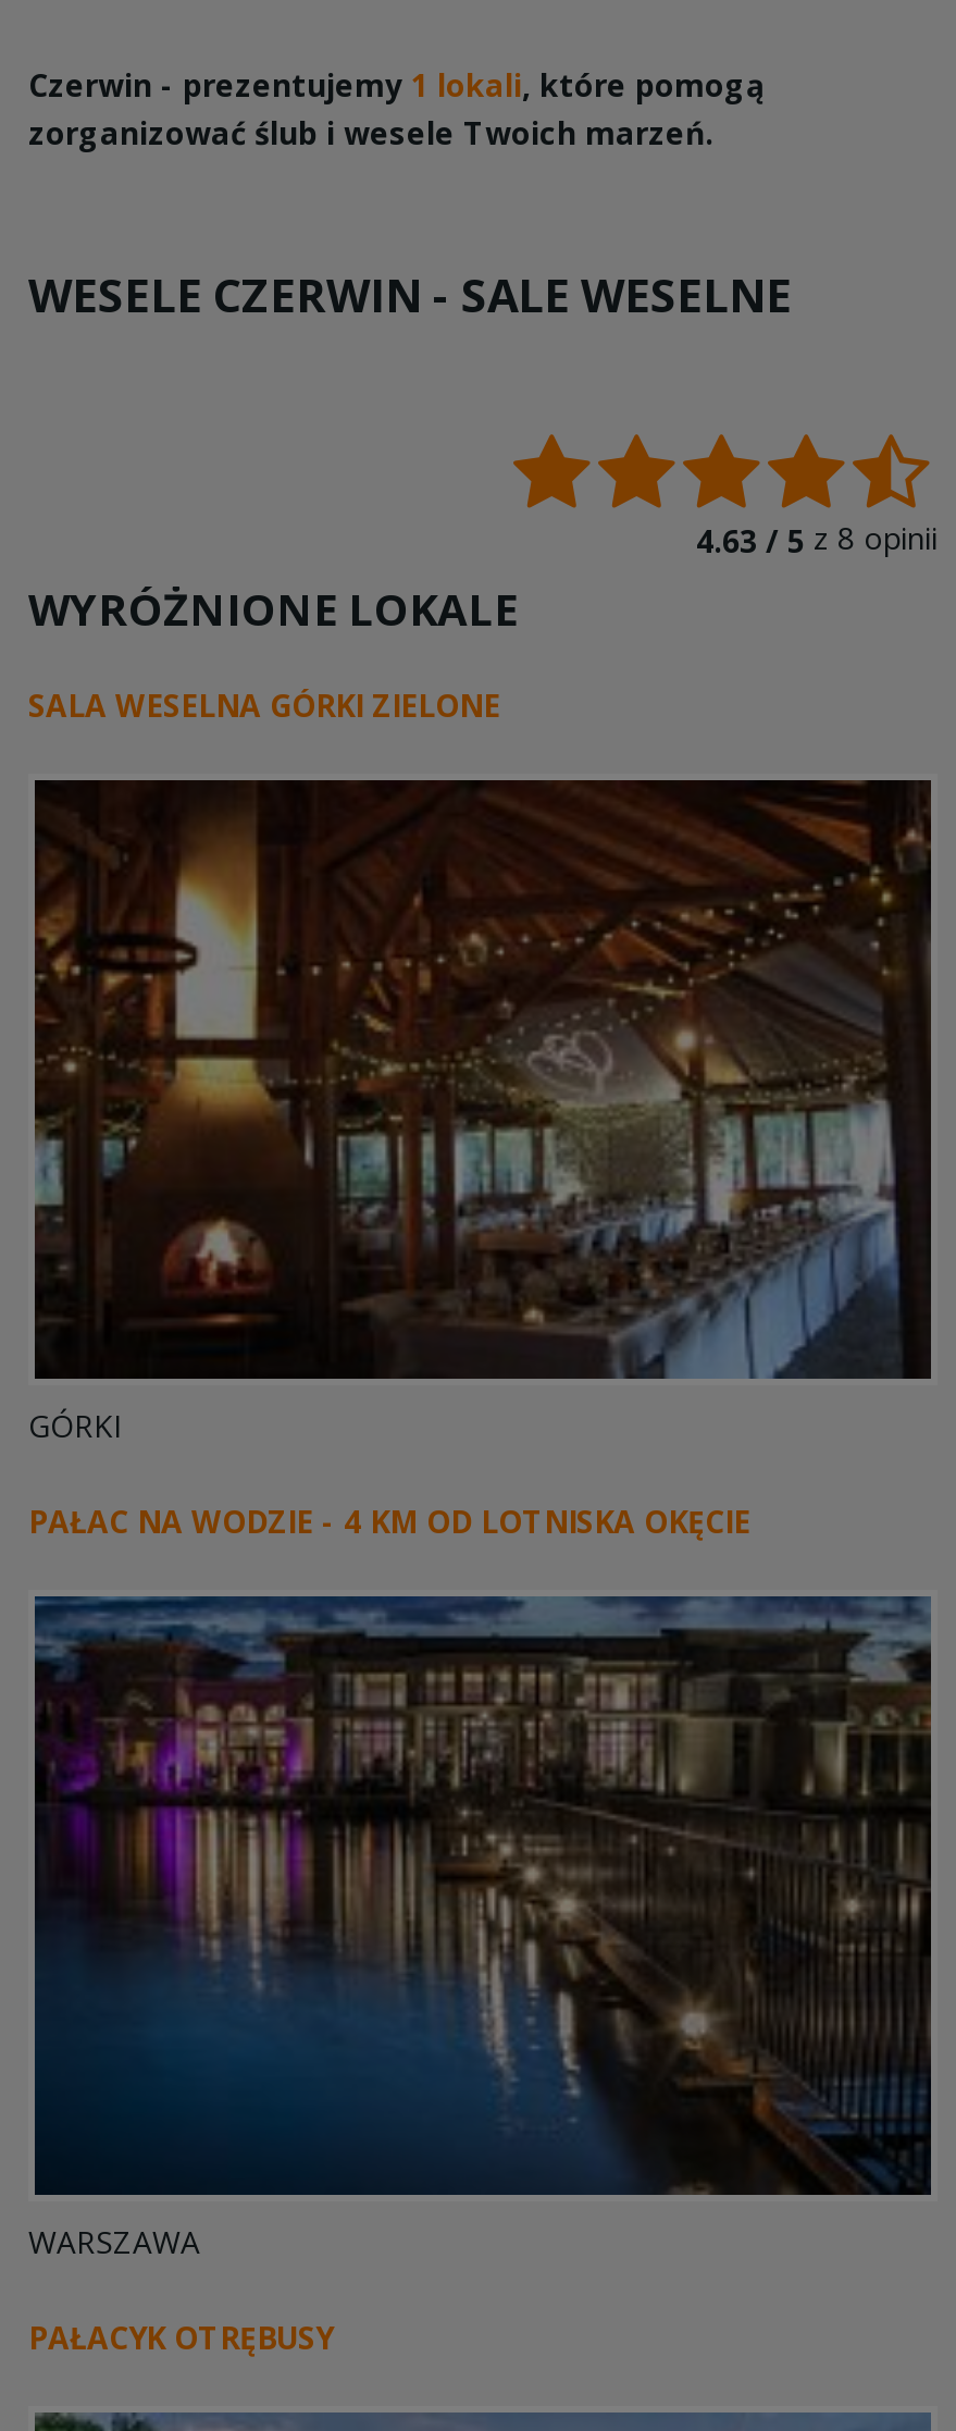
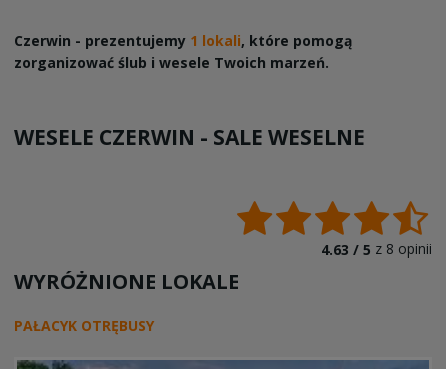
- SALA WESELNA GÓRKI ZIELONE

- [image]
- GÓRKI
- PAŁAC NA WODZIE - 4 KM OD LOTNISKA OKĘCIE

- [image]
- WARSZAWA
